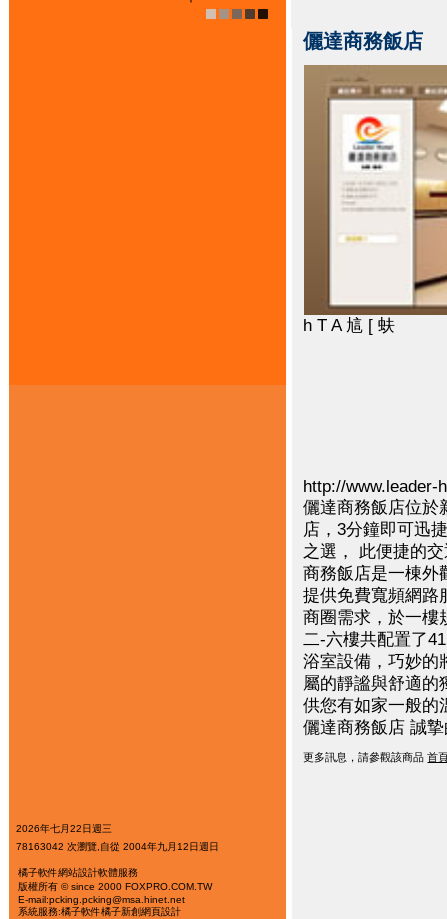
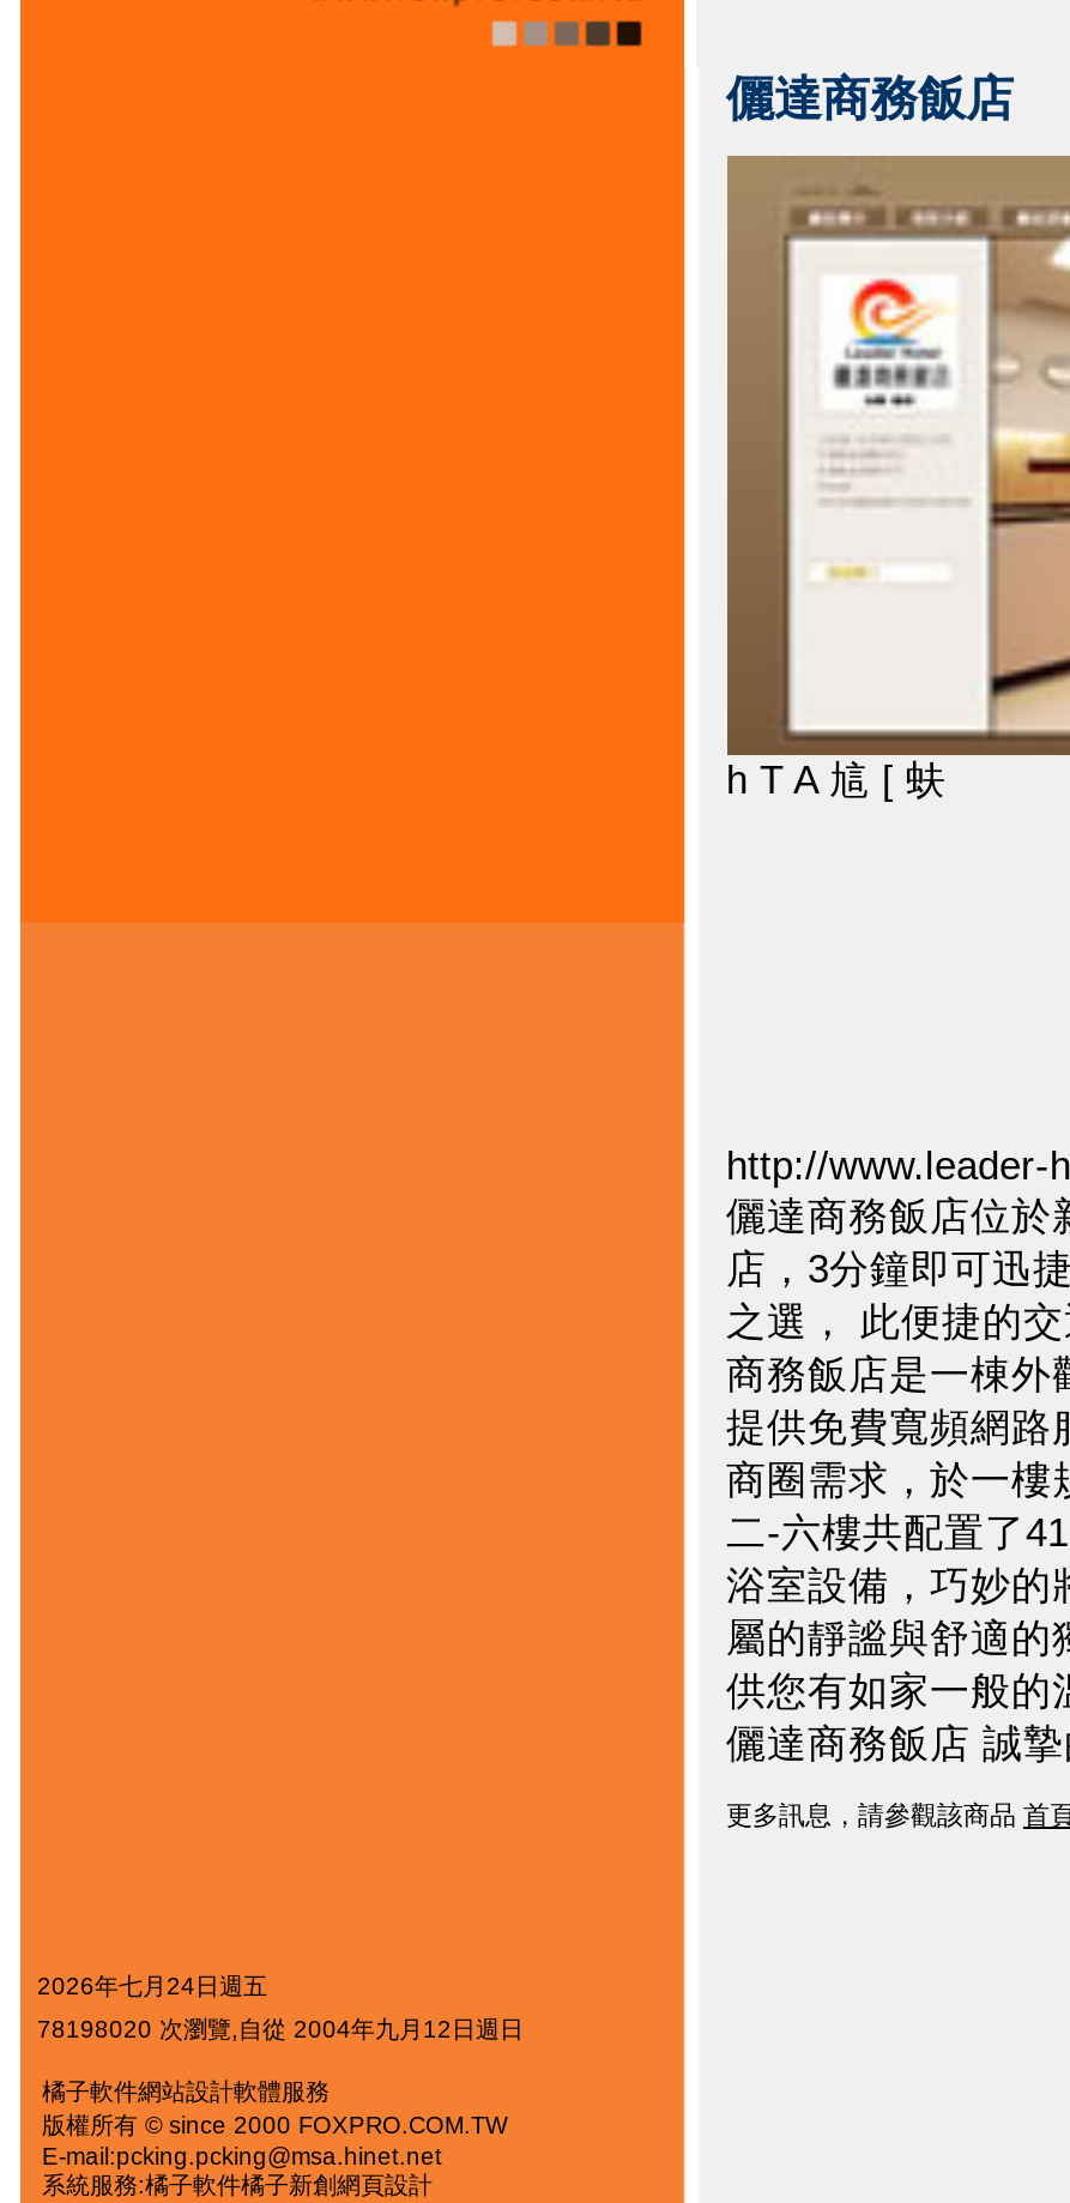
- 2026年七月22日週三
+ 2026年七月24日週五

- 78163042 次瀏覽,自從 2004年九月12日週日
+ 78198020 次瀏覽,自從 2004年九月12日週日
